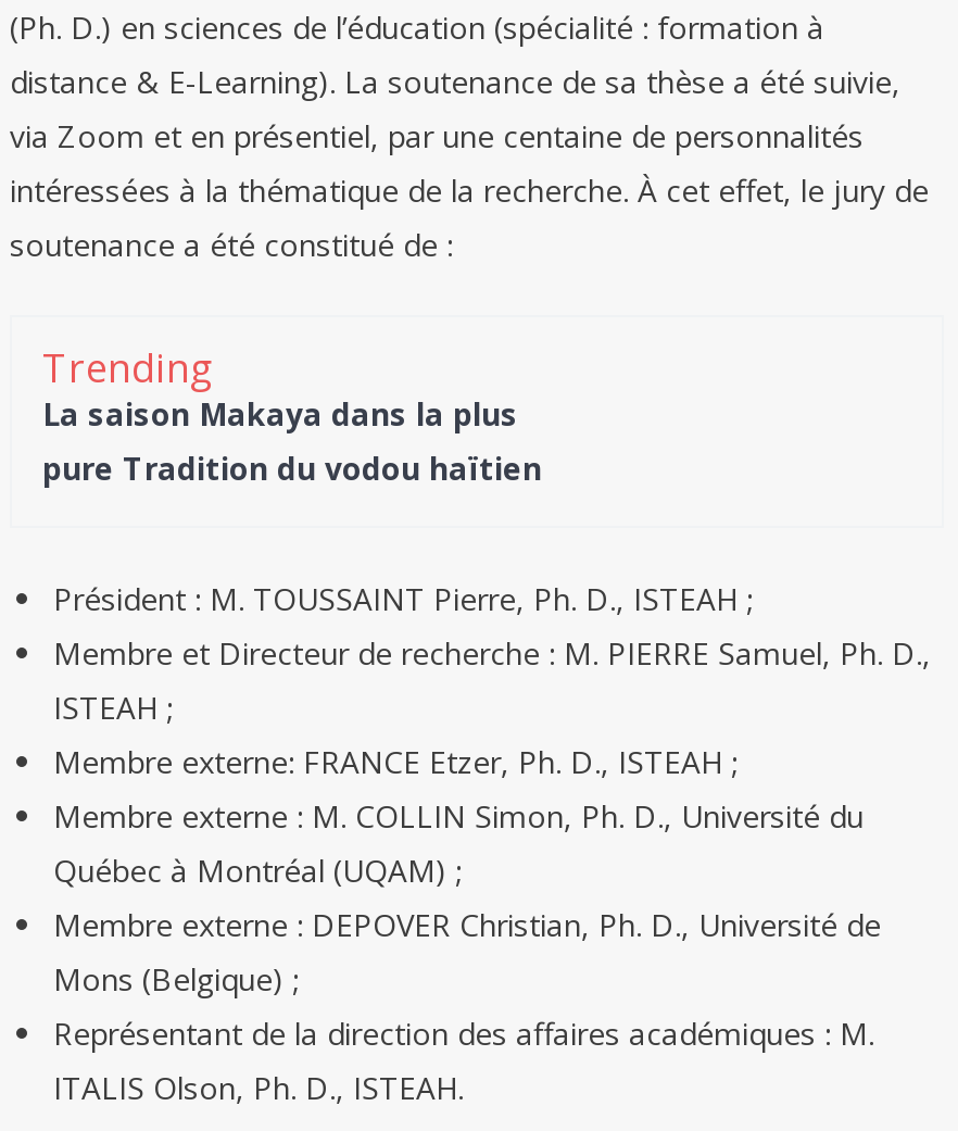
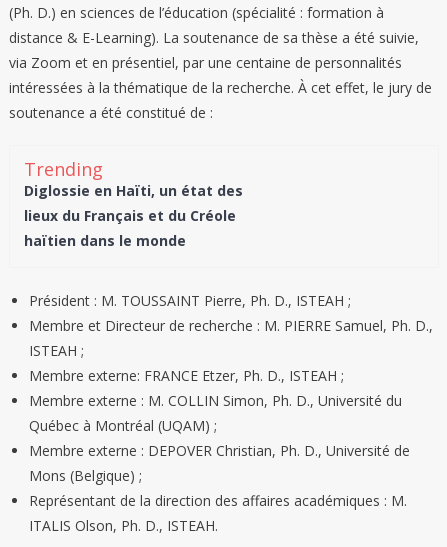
- La saison Makaya dans la plus
- pure Tradition du vodou haïtien
+ Diglossie en Haïti, un état des
+ lieux du Français et du Créole
+ haïtien dans le monde
